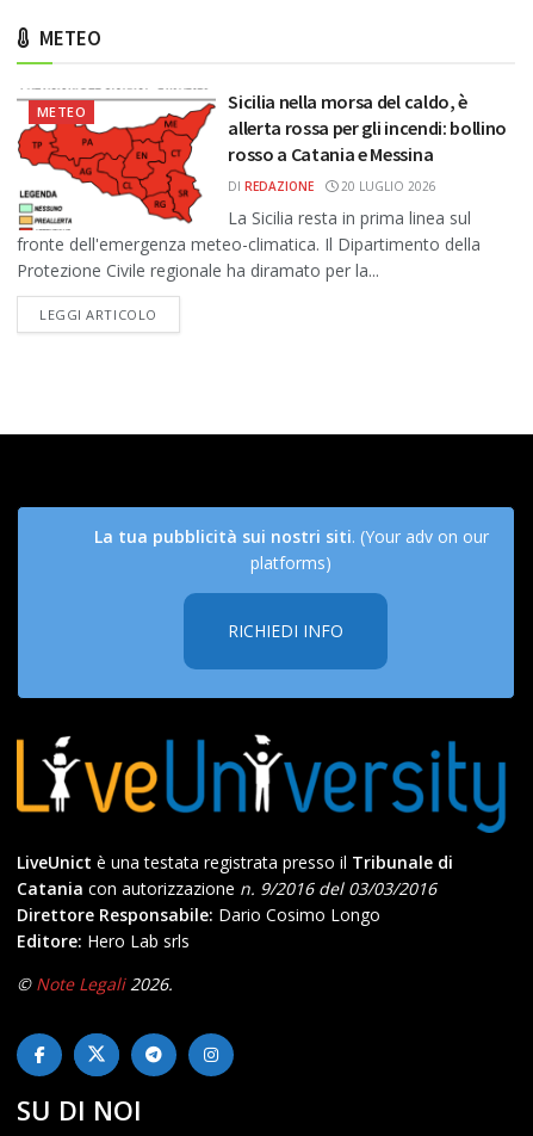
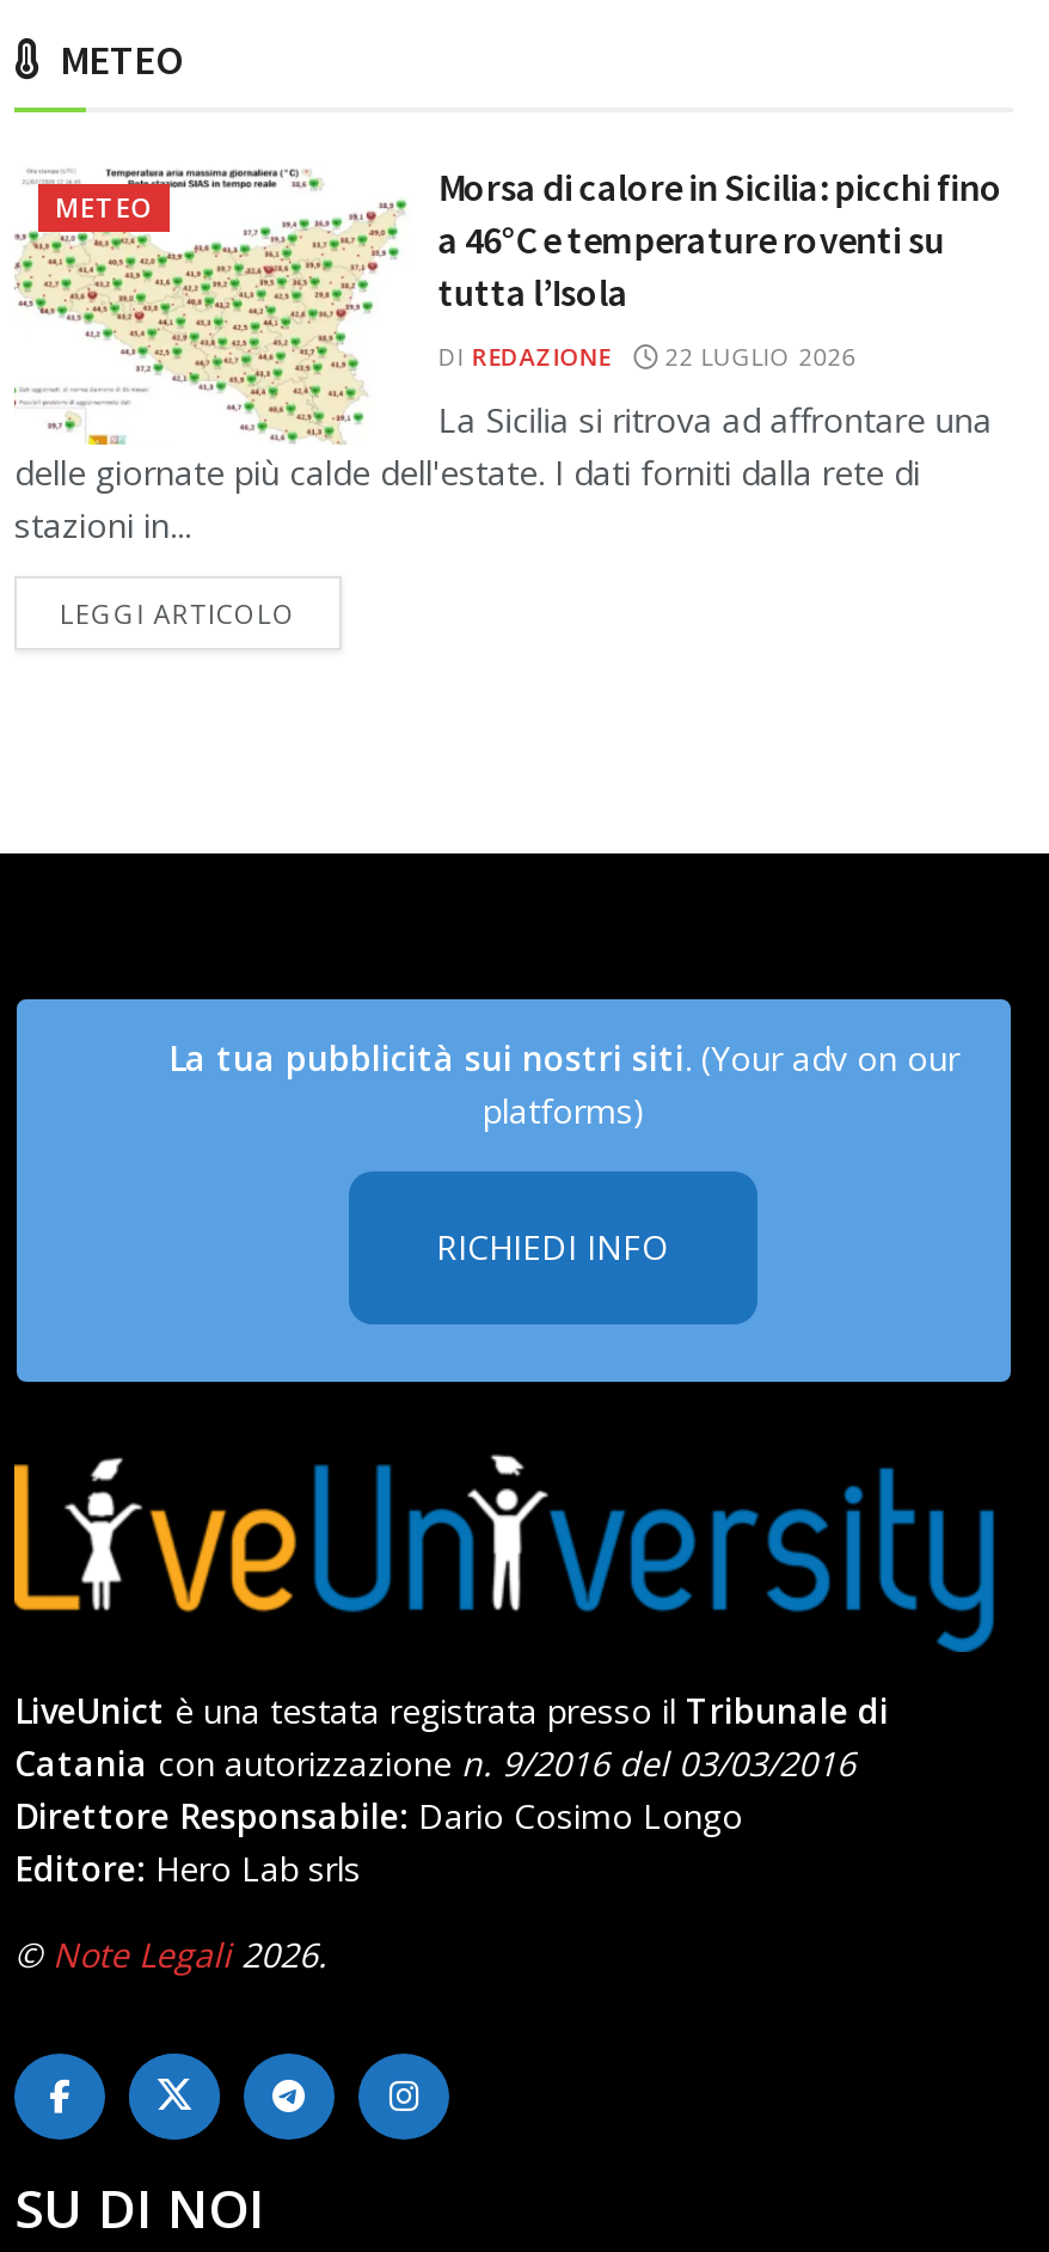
- [image]
- La Sicilia resta in prima linea sul
- fronte dell'emergenza meteo-climatica. Il Dipartimento della
- Protezione Civile regionale ha diramato per la...
+ [image]
+ La Sicilia si ritrova ad affrontare una
+ delle giornate più calde dell'estate. I dati forniti dalla rete di
+ stazioni in...

- Sicilia nella morsa del caldo, è
- allerta rossa per gli incendi: bollino
- rosso a Catania e Messina
+ Morsa di calore in Sicilia: picchi fino
+ a 46°C e temperature roventi su
+ tutta l’Isola

- DI REDAZIONE 20 LUGLIO 2026
+ DI REDAZIONE 22 LUGLIO 2026
